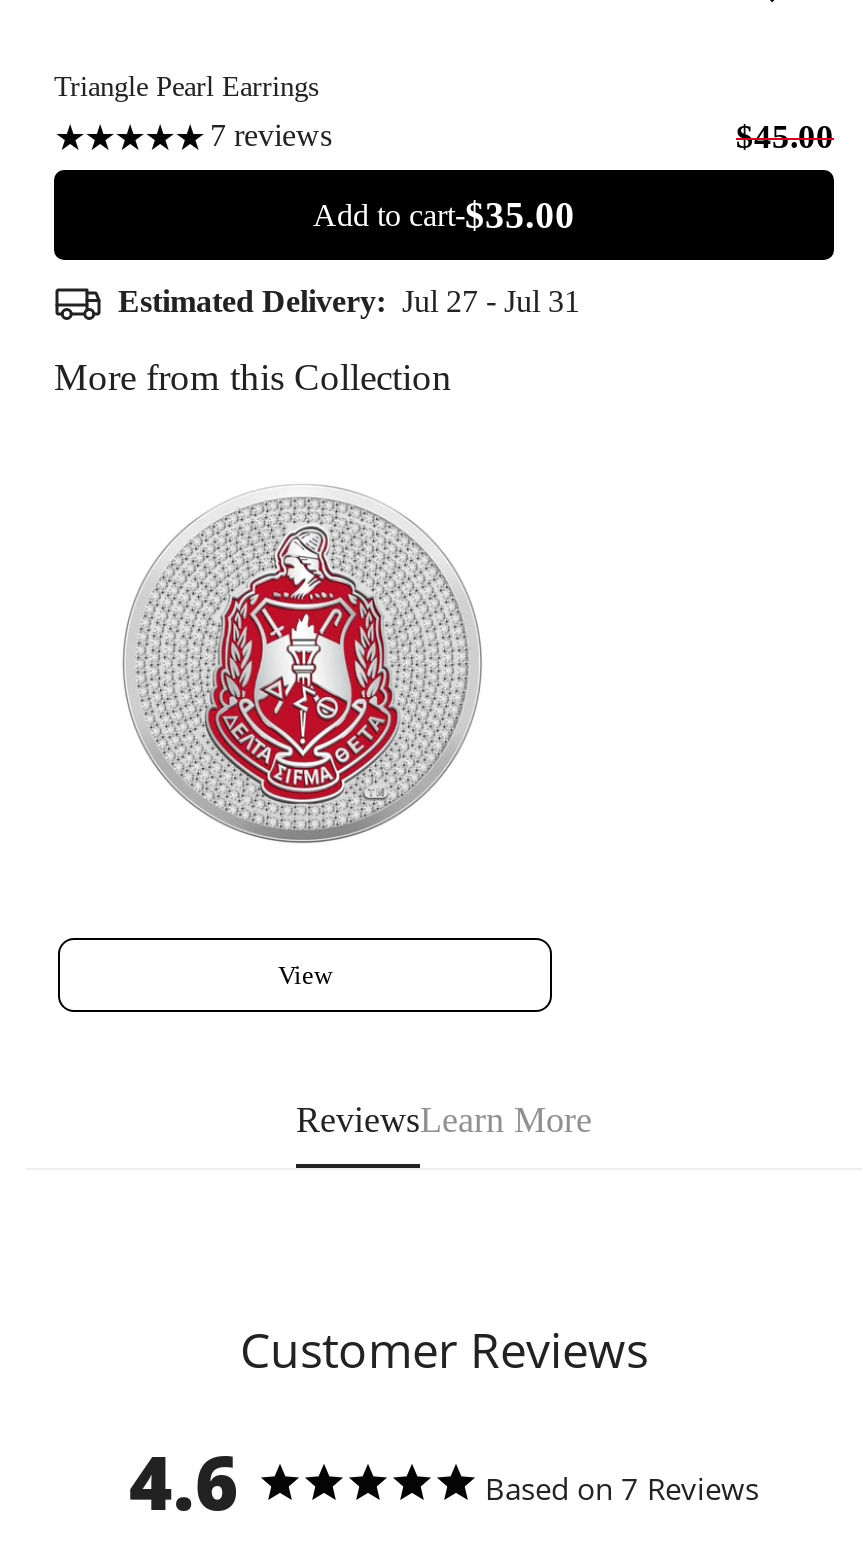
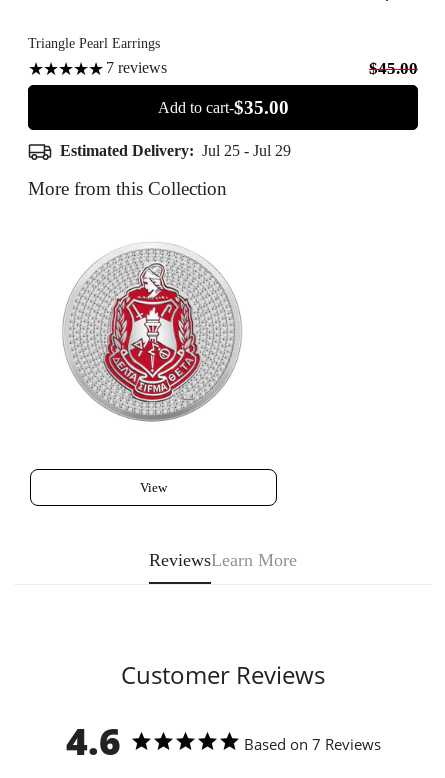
- Estimated Delivery: Jul 27 - Jul 31
+ Estimated Delivery: Jul 25 - Jul 29
